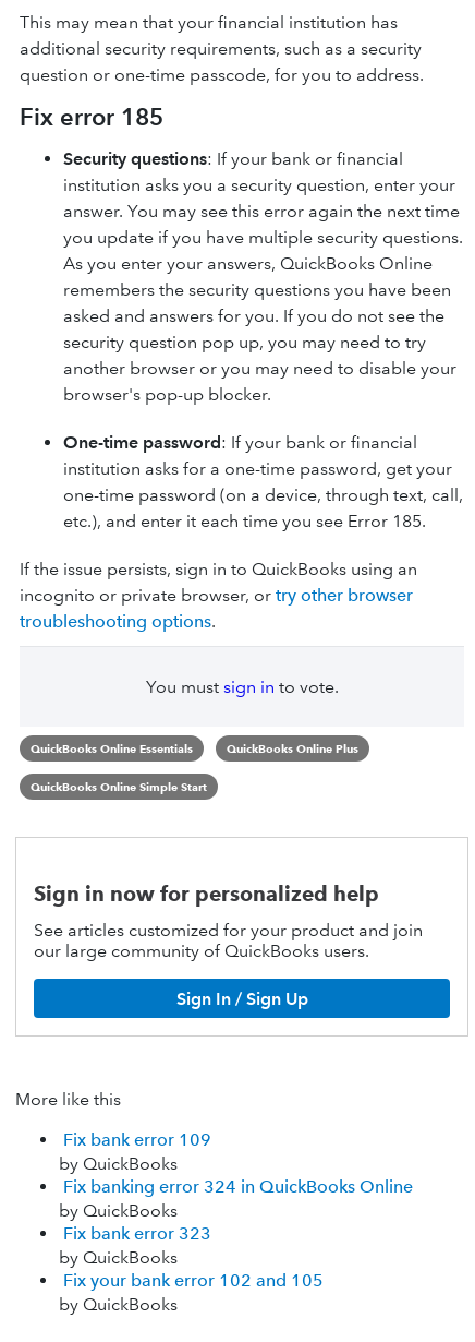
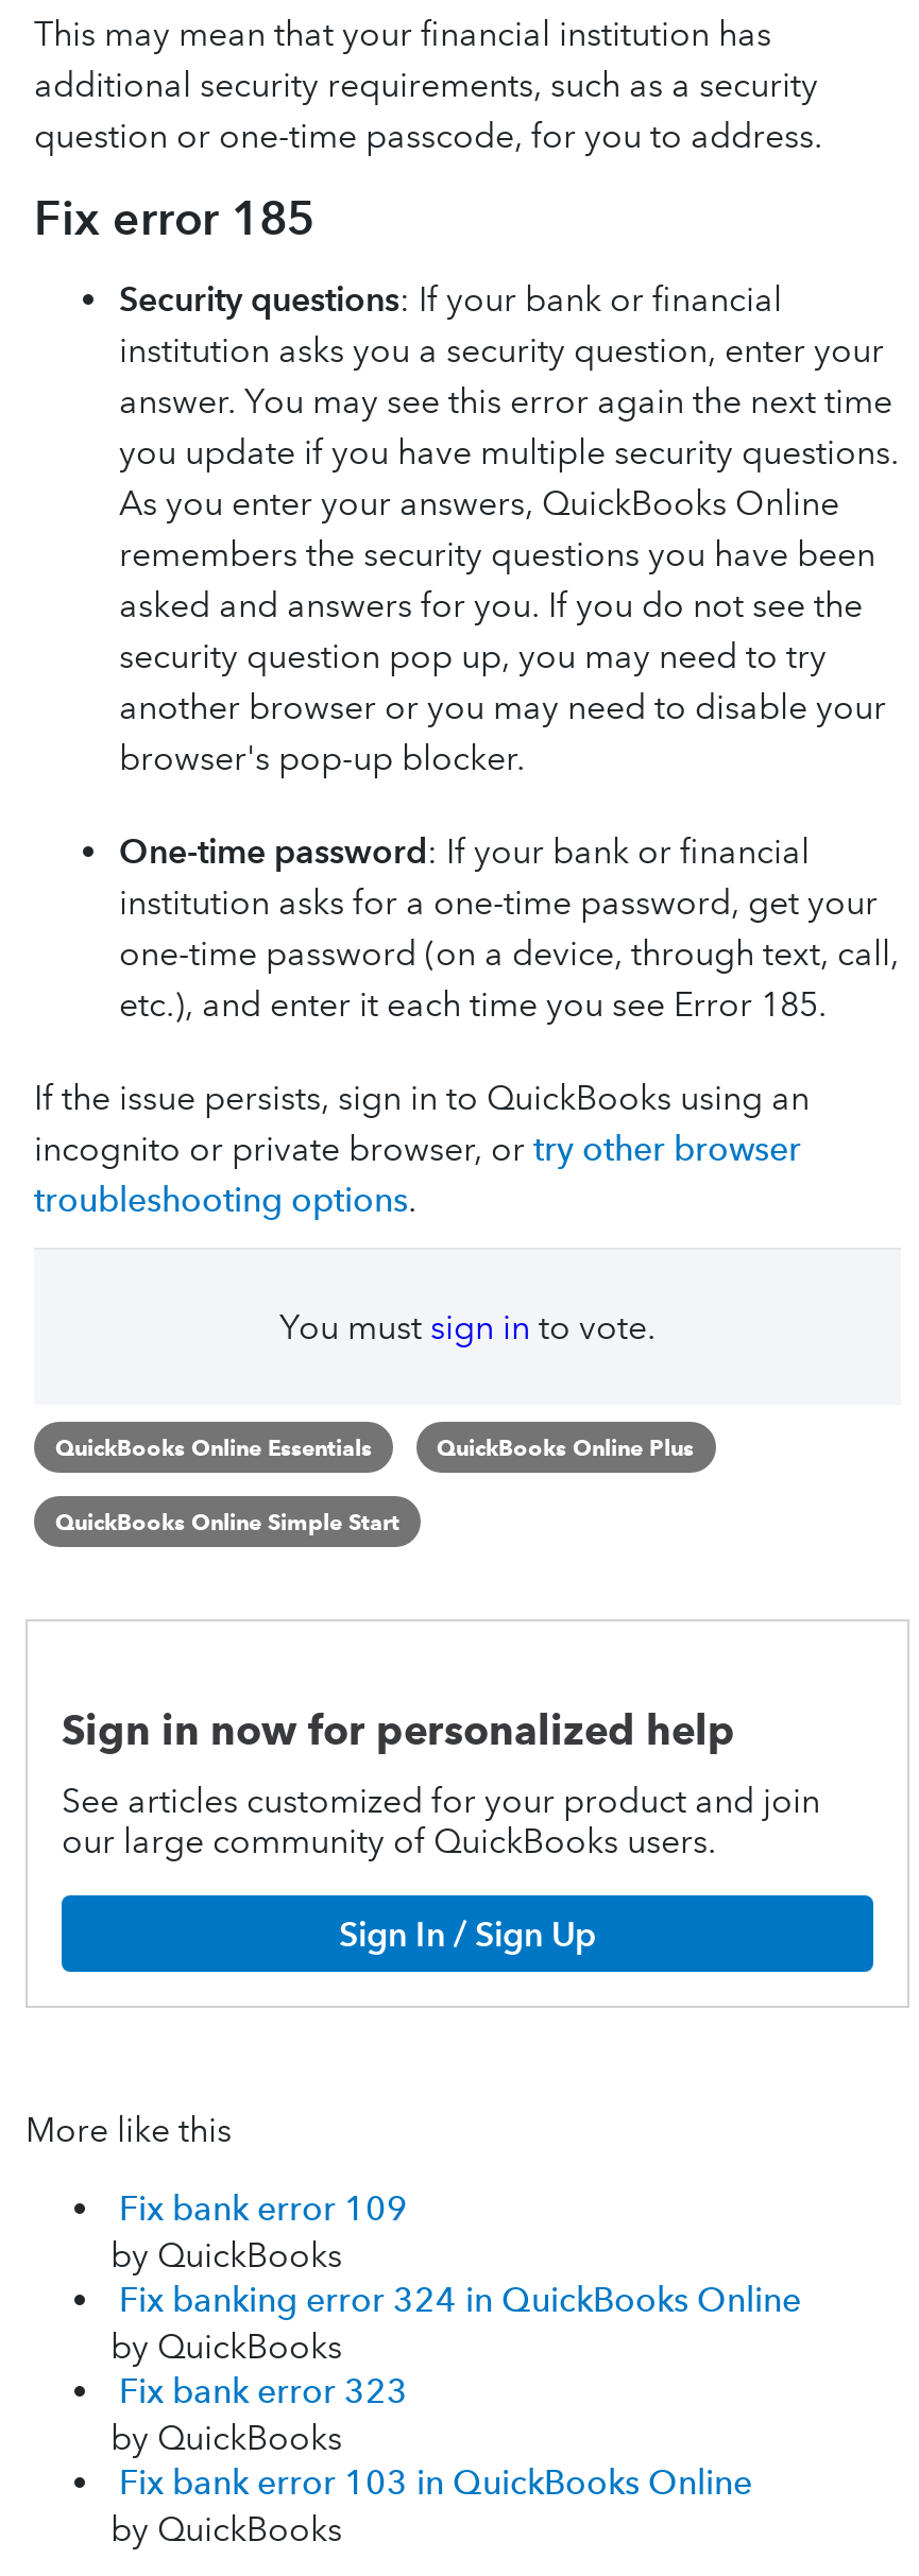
- Fix your bank error 102 and 105
+ Fix bank error 103 in QuickBooks Online
